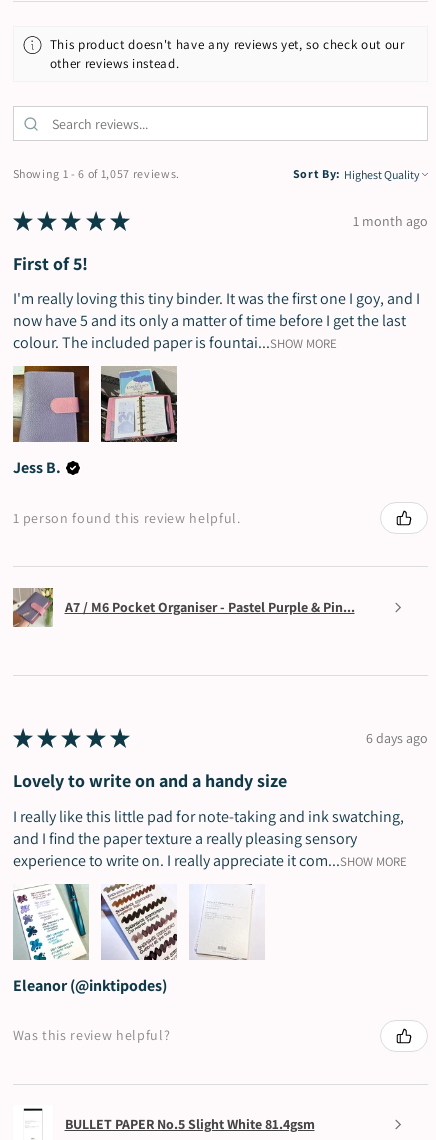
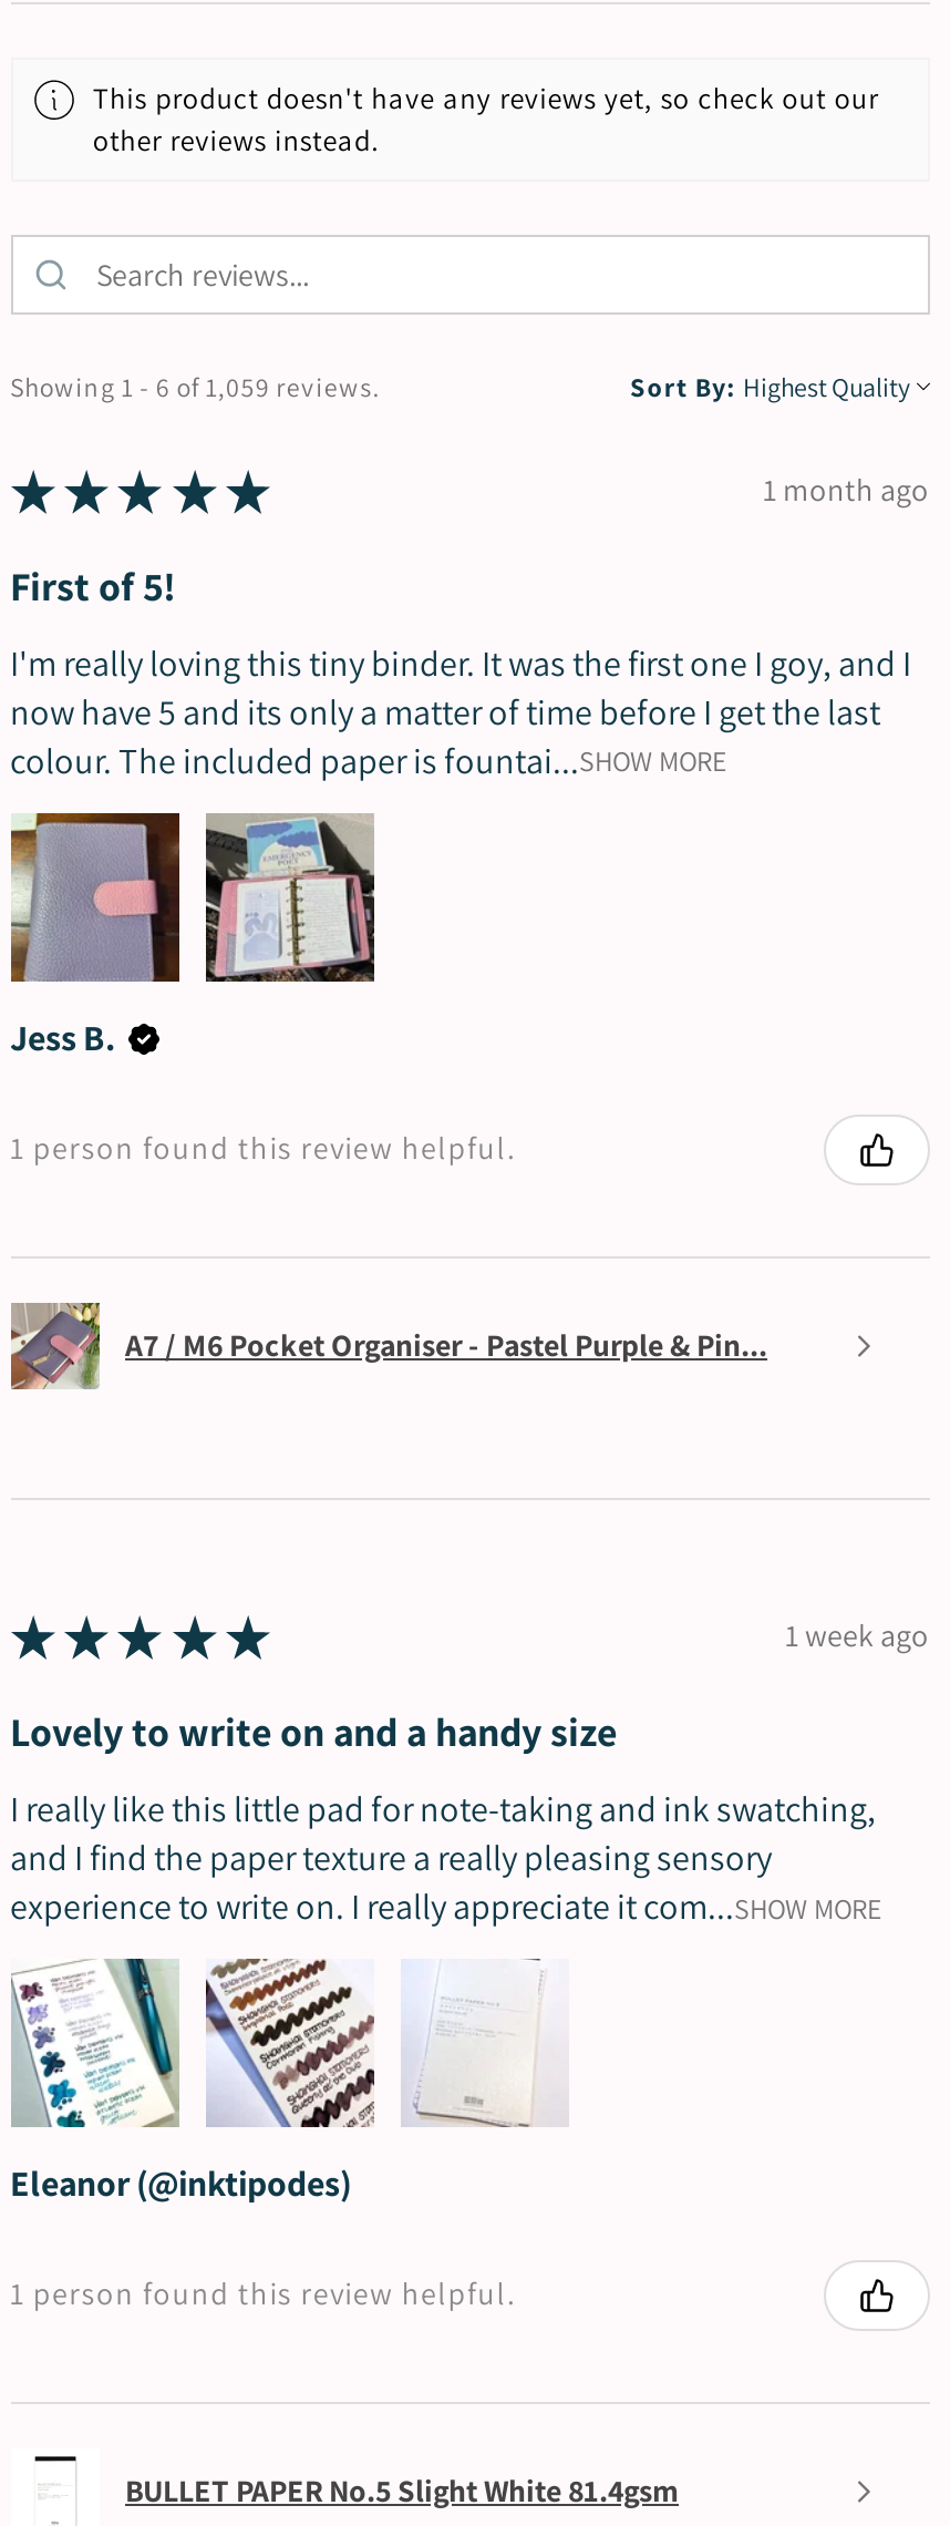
- Showing 1 - 6 of 1,057 reviews.
+ Showing 1 - 6 of 1,059 reviews.

- 6 days ago
+ 1 week ago

- Was this review helpful?
+ 1 person found this review helpful.
